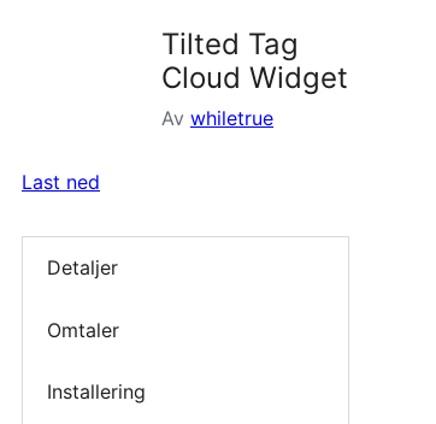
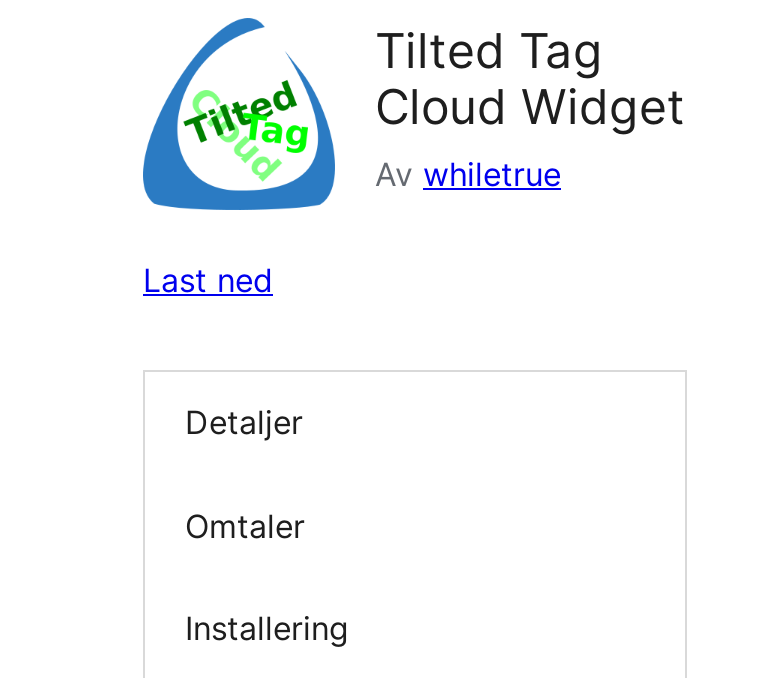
+ [image]
